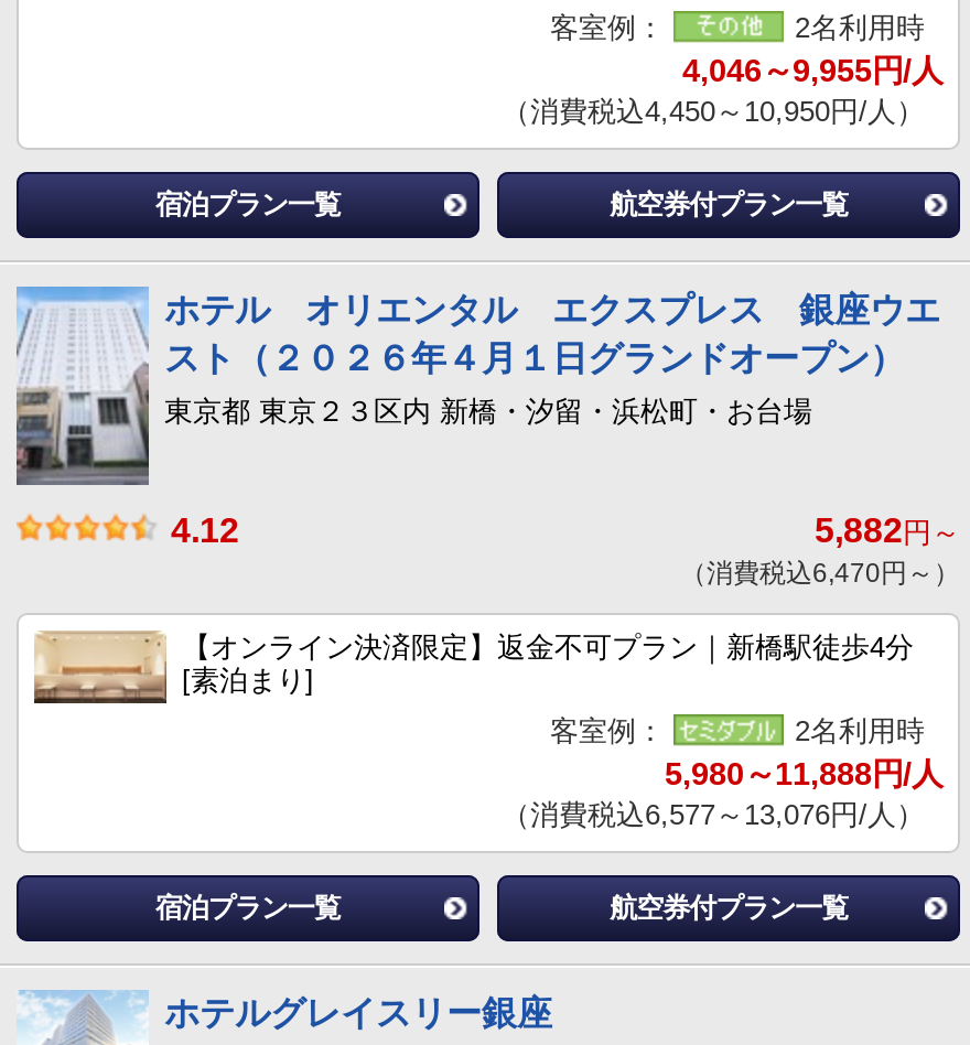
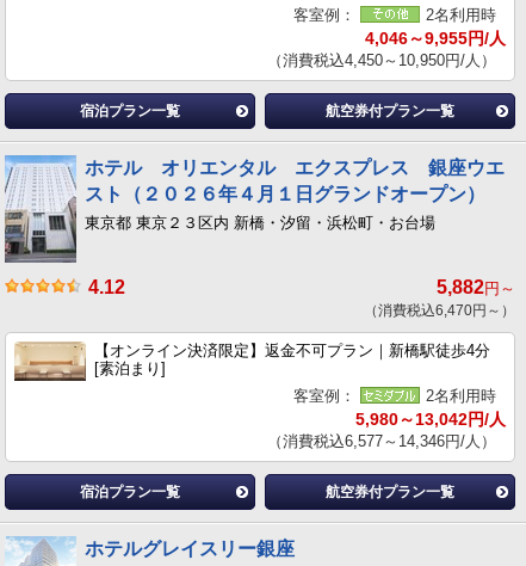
- 5,980～11,888円/人
+ 5,980～13,042円/人

- （消費税込6,577～13,076円/人）
+ （消費税込6,577～14,346円/人）
